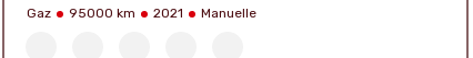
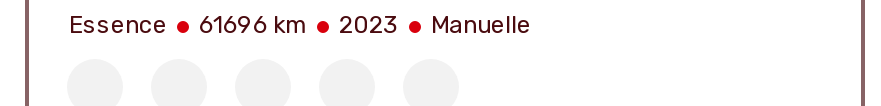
- Gaz
- 95000 km
- 2021
+ Essence
+ 61696 km
+ 2023
